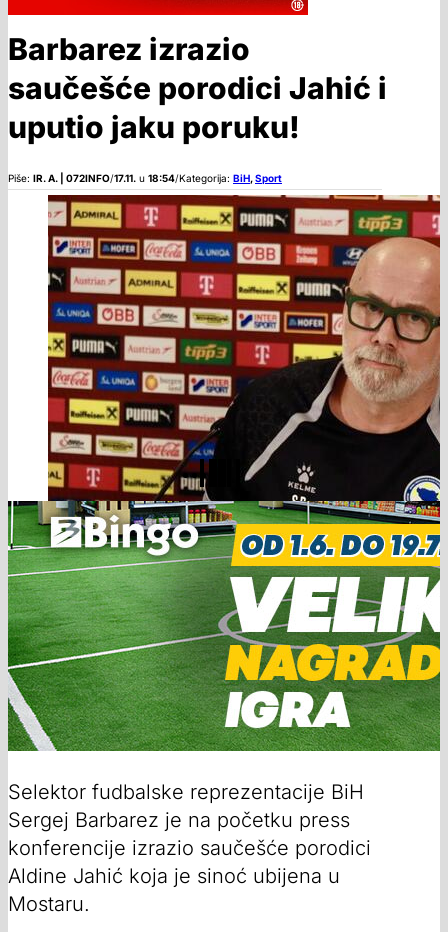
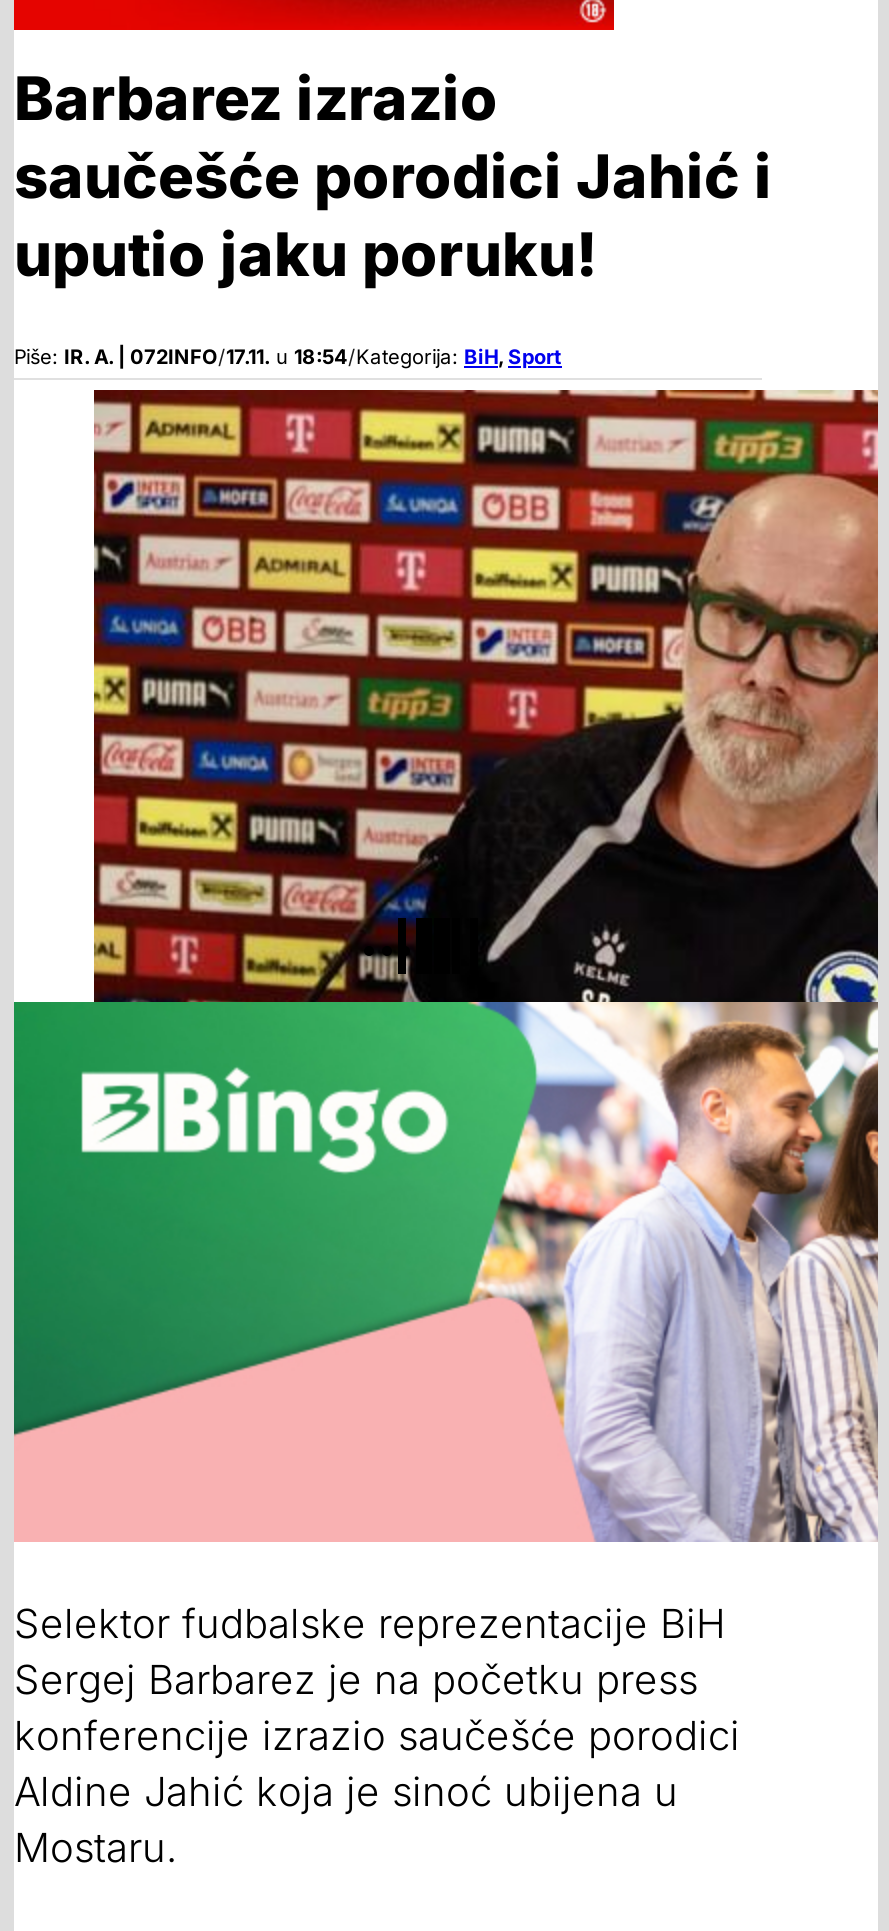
- [image]
+ [image]
